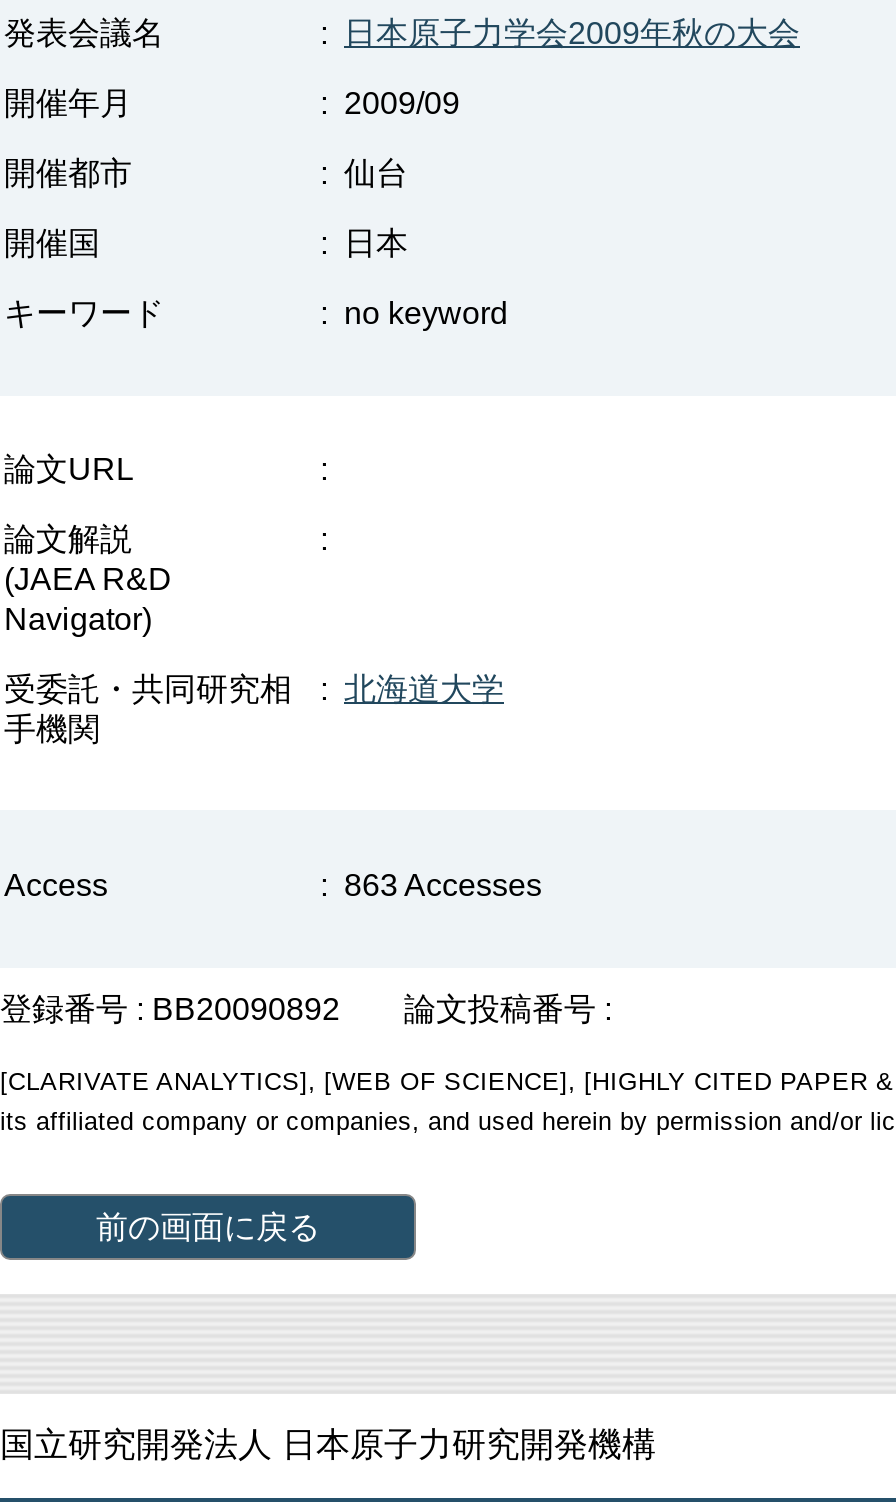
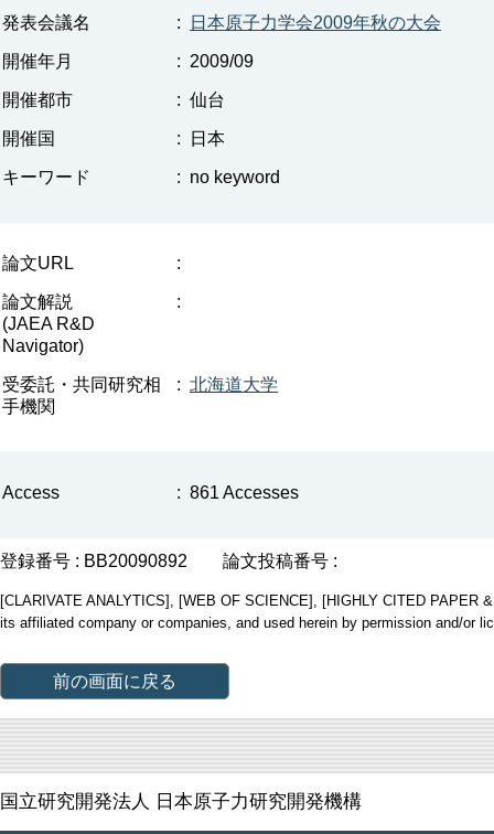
- : 863 Accesses
+ : 861 Accesses
